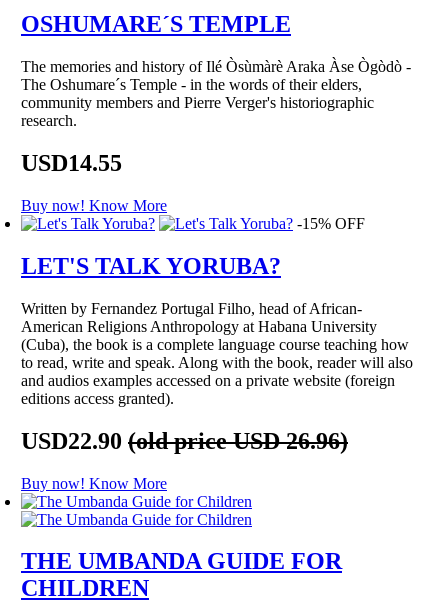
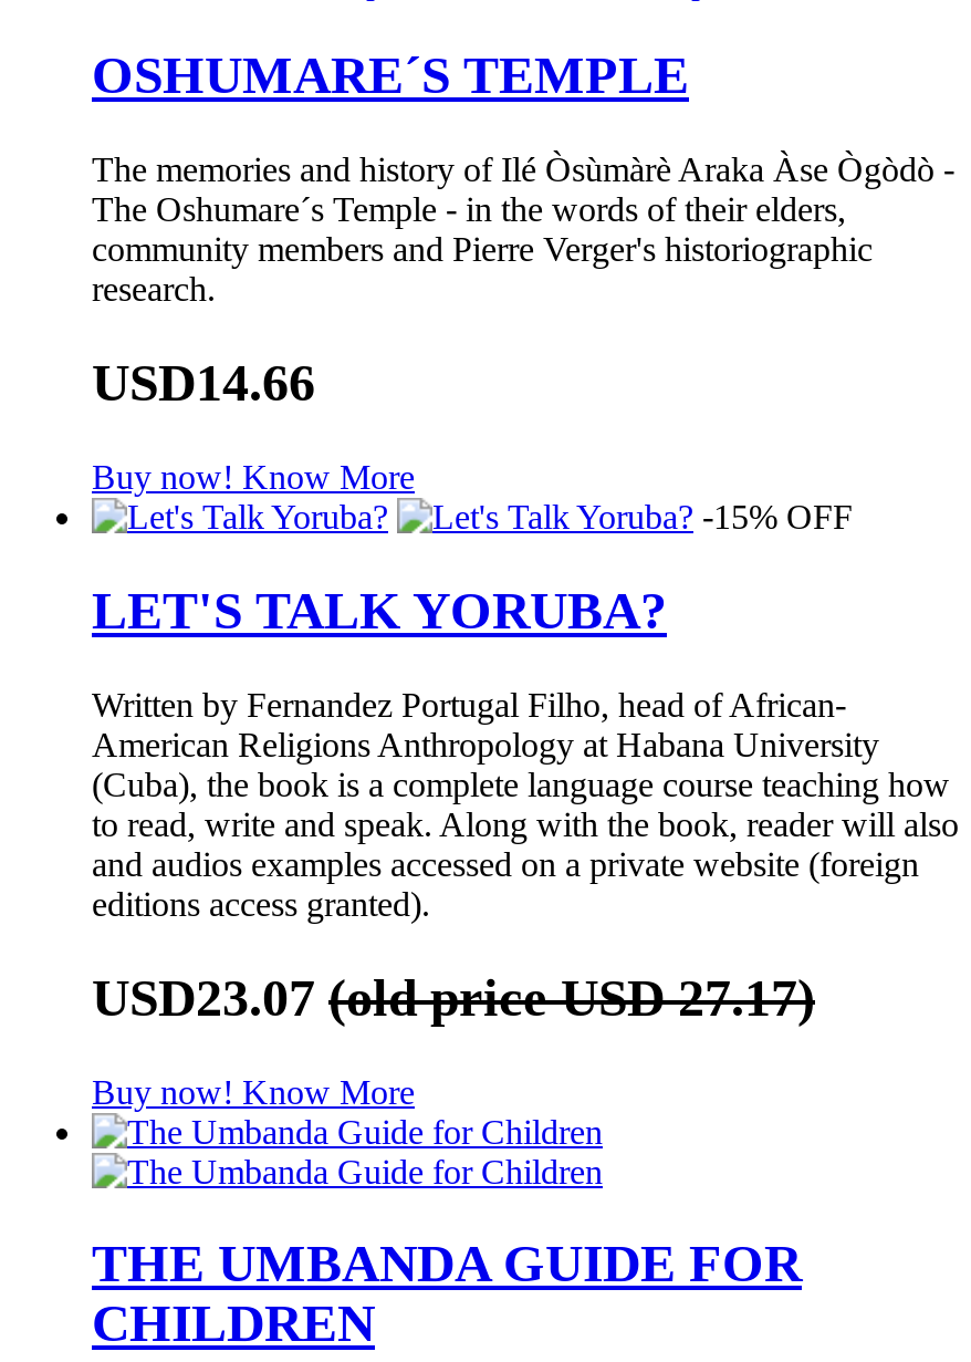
- USD14.55
+ USD14.66

- USD22.90 (old price USD 26.96)
+ USD23.07 (old price USD 27.17)
